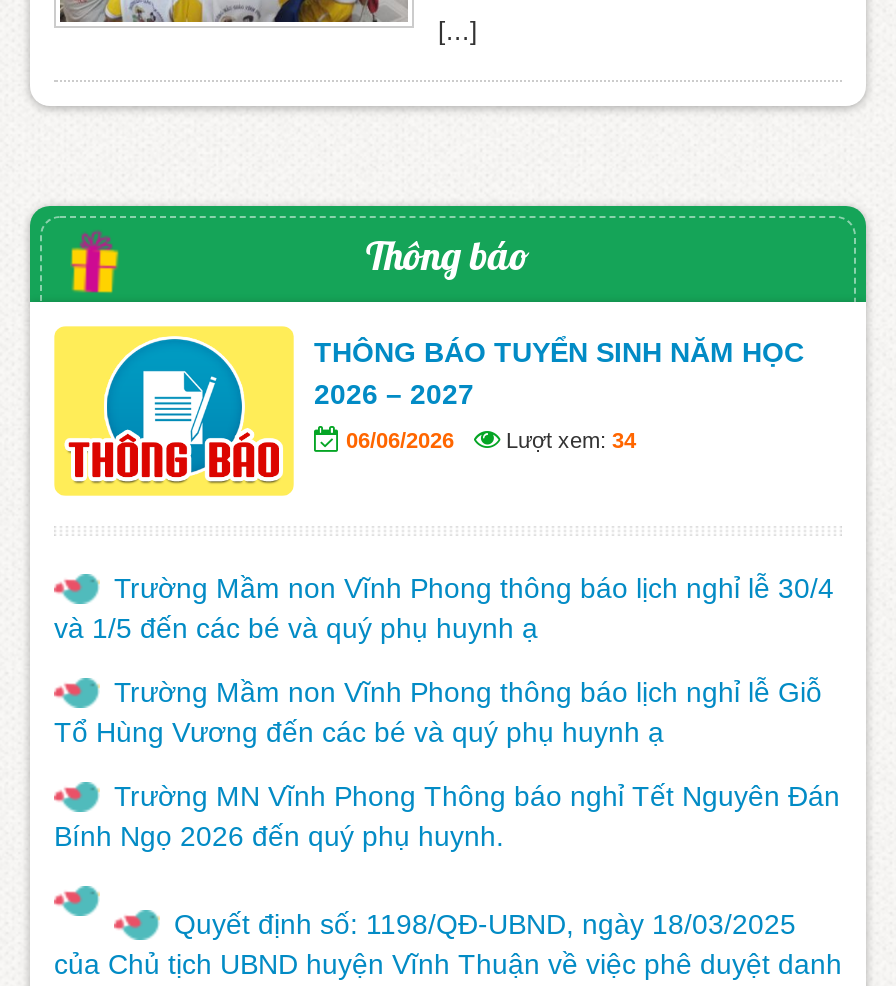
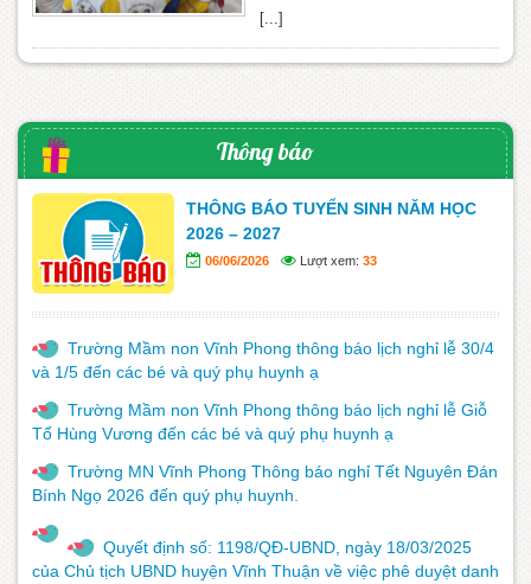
- 06/06/2026 Lượt xem: 34
+ 06/06/2026 Lượt xem: 33
